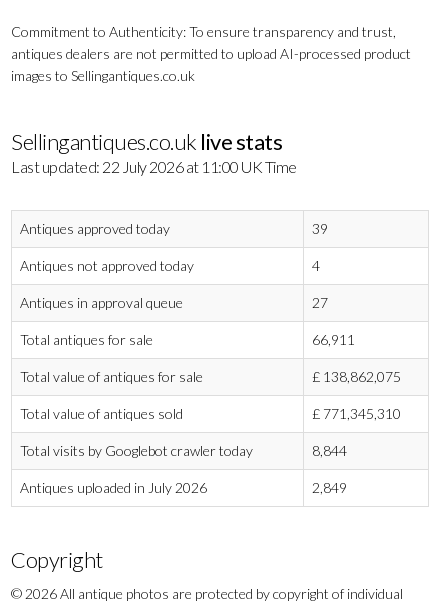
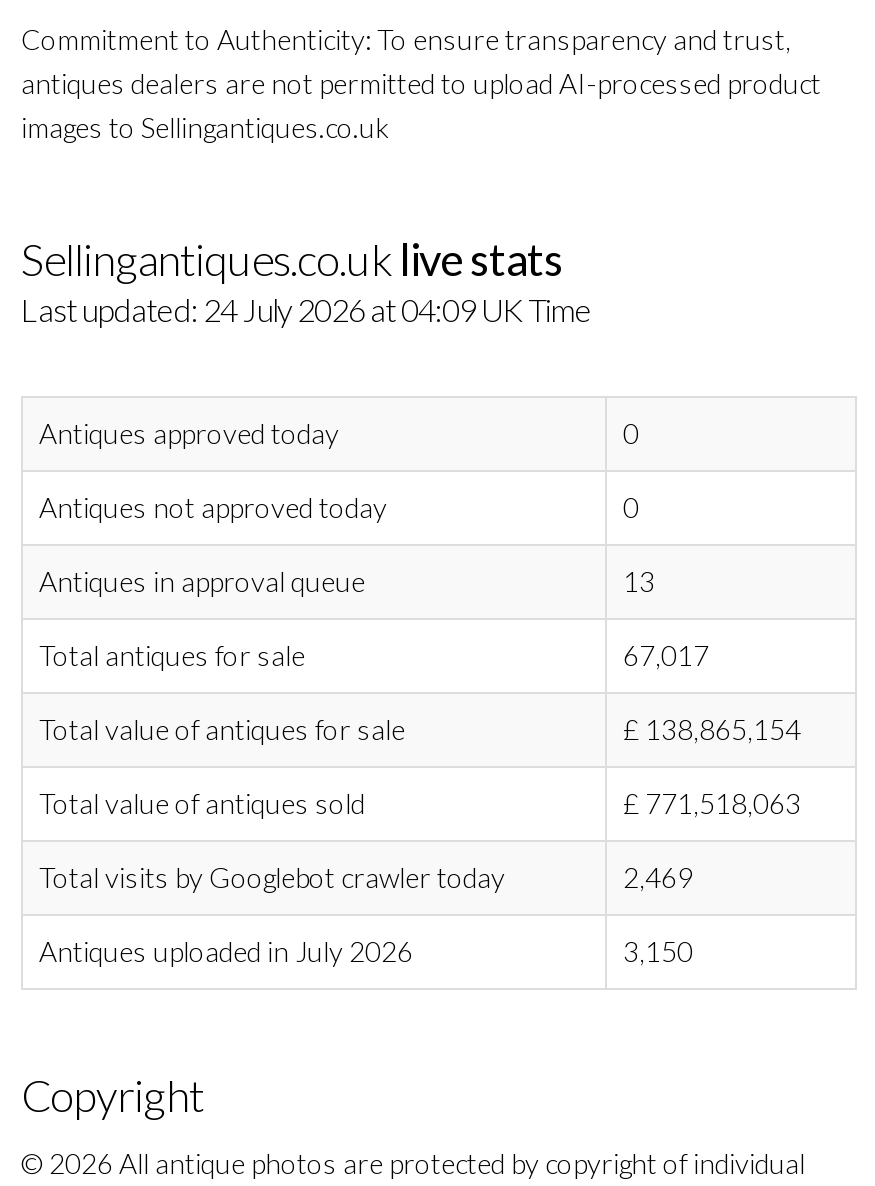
- Last updated: 22 July 2026 at 11:00 UK Time
+ Last updated: 24 July 2026 at 04:09 UK Time

- 39
+ 0

- 4
+ 0

- 27
+ 13

- 66,911
+ 67,017

- £138,862,075
+ £138,865,154

- £771,345,310
+ £771,518,063

- 8,844
+ 2,469

- 2,849
+ 3,150
